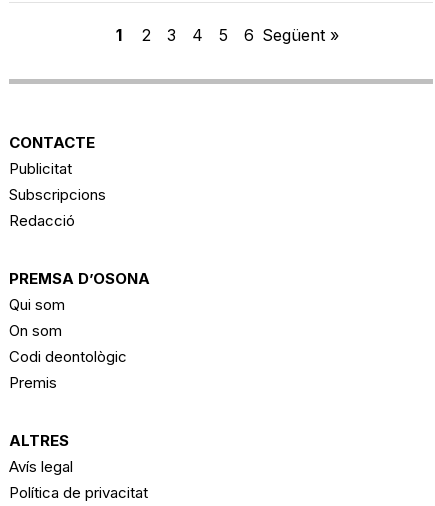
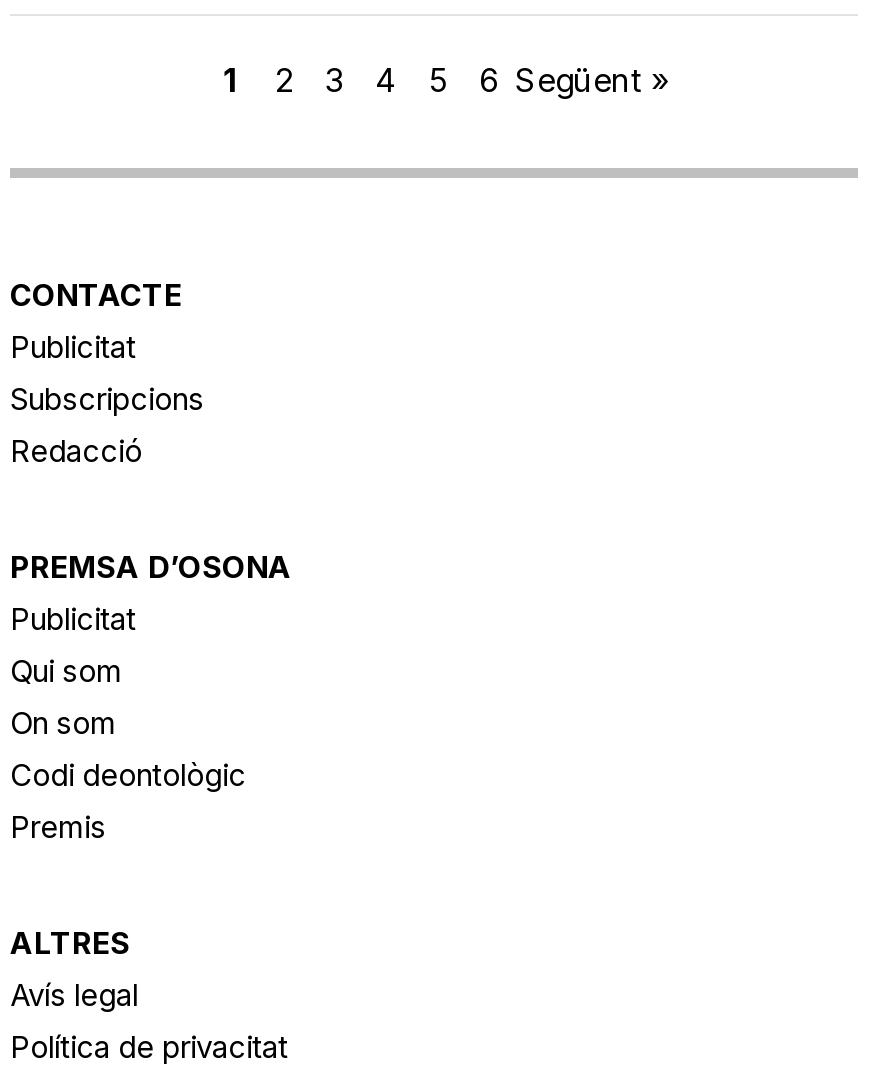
+ Publicitat
